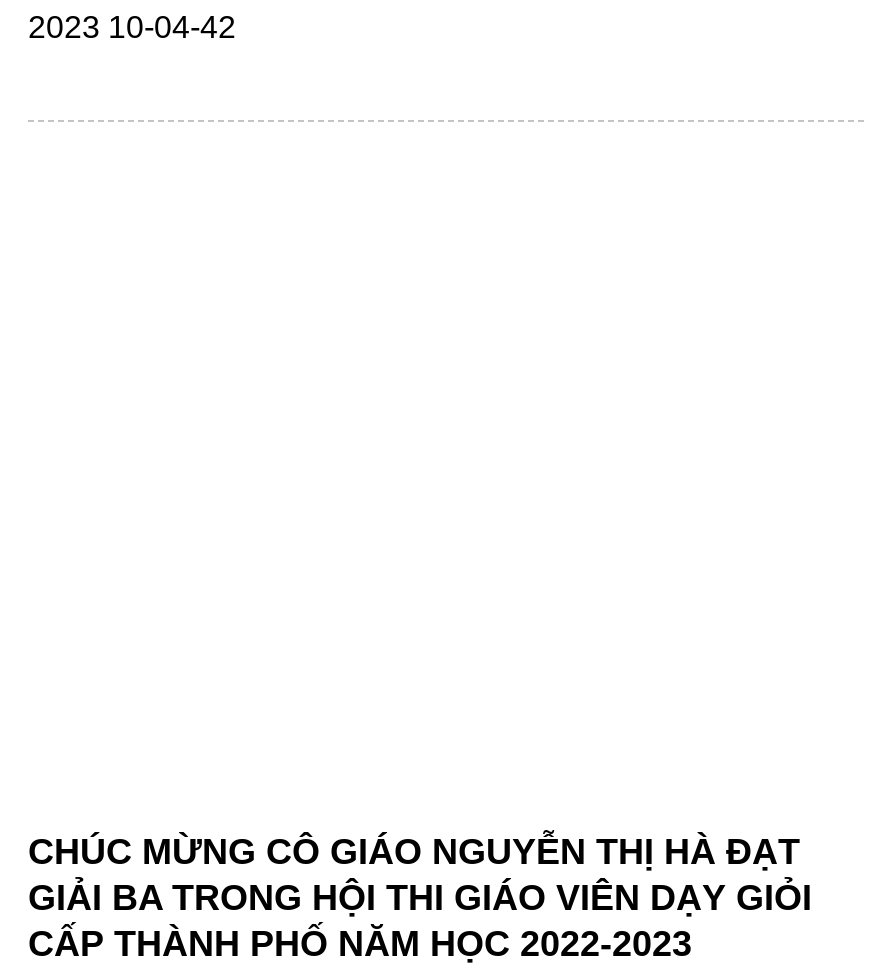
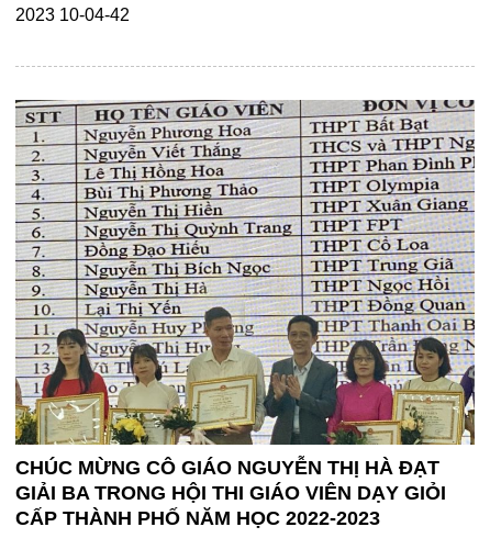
+ [image]
